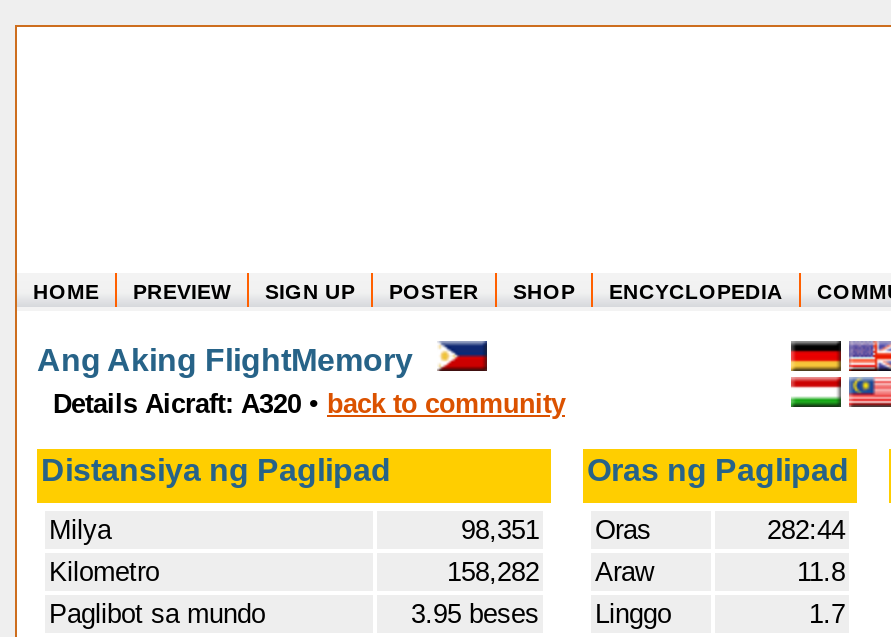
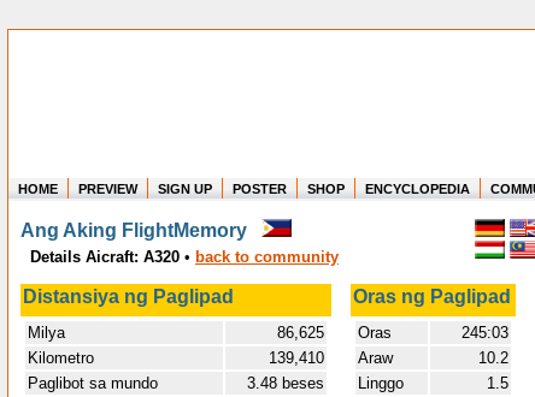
- 98,351 Oras
+ 86,625 Oras

- 282:44
+ 245:03

- 158,282 Araw
+ 139,410 Araw

- 11.8
+ 10.2

- 3.95 beses Linggo
+ 3.48 beses Linggo

- 1.7
+ 1.5
